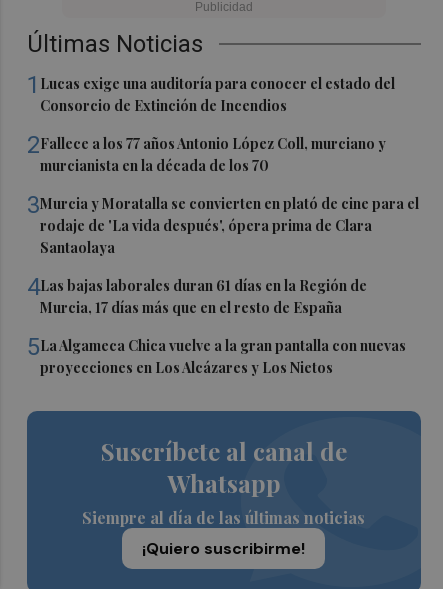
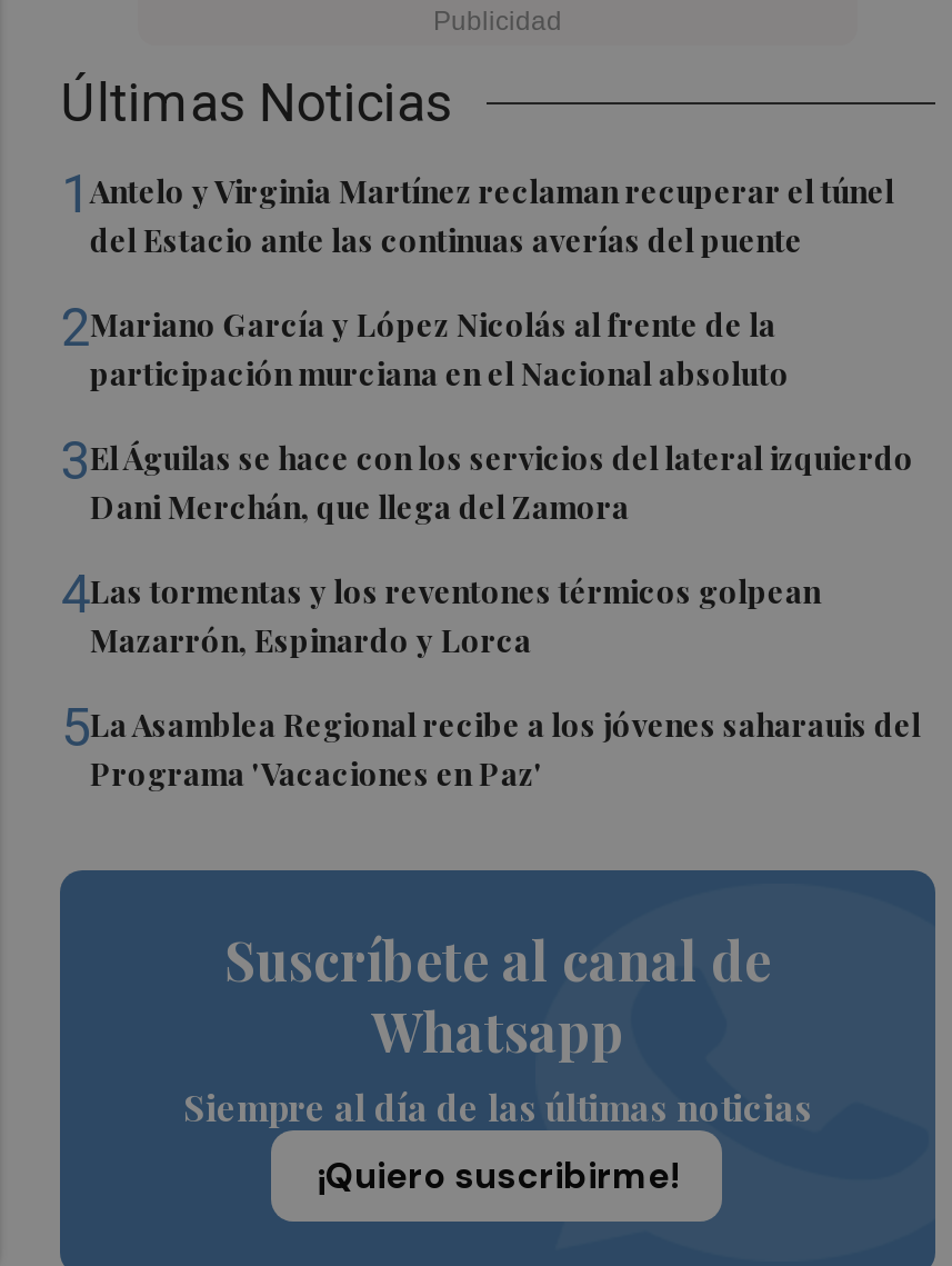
- 1Lucas exige una auditoría para conocer el estado del
- Consorcio de Extinción de Incendios
+ 1Antelo y Virginia Martínez reclaman recuperar el túnel
+ del Estacio ante las continuas averías del puente

- 2Fallece a los 77 años Antonio López Coll, murciano y
- murcianista en la década de los 70
+ 2Mariano García y López Nicolás al frente de la
+ participación murciana en el Nacional absoluto

- 3Murcia y Moratalla se convierten en plató de cine para el
- rodaje de 'La vida después', ópera prima de Clara
- Santaolaya
+ 3El Águilas se hace con los servicios del lateral izquierdo
+ Dani Merchán, que llega del Zamora

- 4Las bajas laborales duran 61 días en la Región de
- Murcia, 17 días más que en el resto de España
+ 4Las tormentas y los reventones térmicos golpean
+ Mazarrón, Espinardo y Lorca

- 5La Algameca Chica vuelve a la gran pantalla con nuevas
- proyecciones en Los Alcázares y Los Nietos
+ 5La Asamblea Regional recibe a los jóvenes saharauis del
+ Programa 'Vacaciones en Paz'
